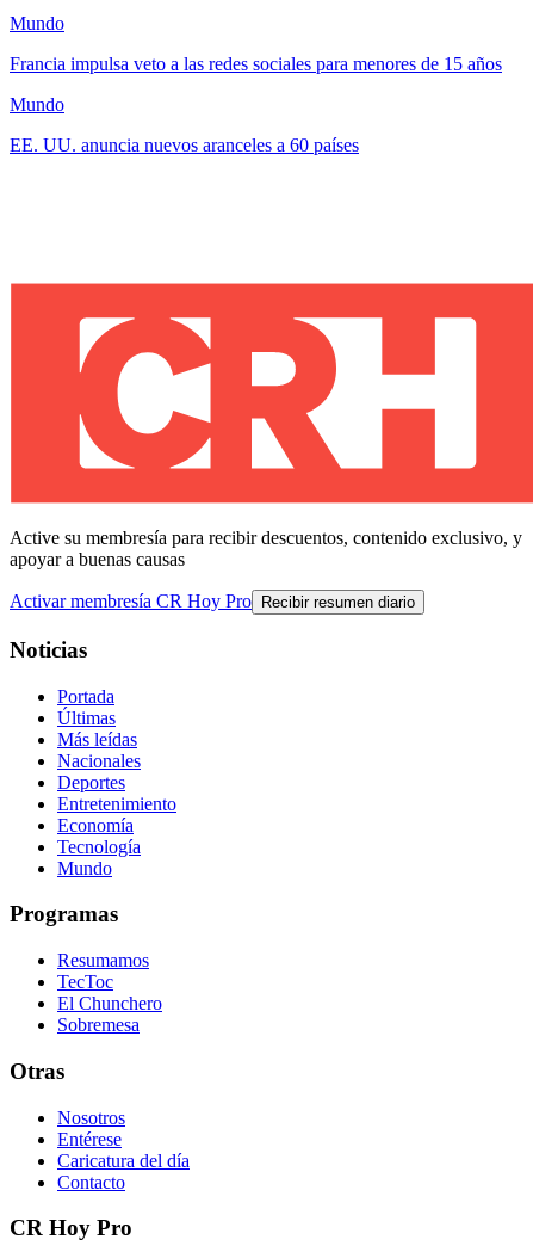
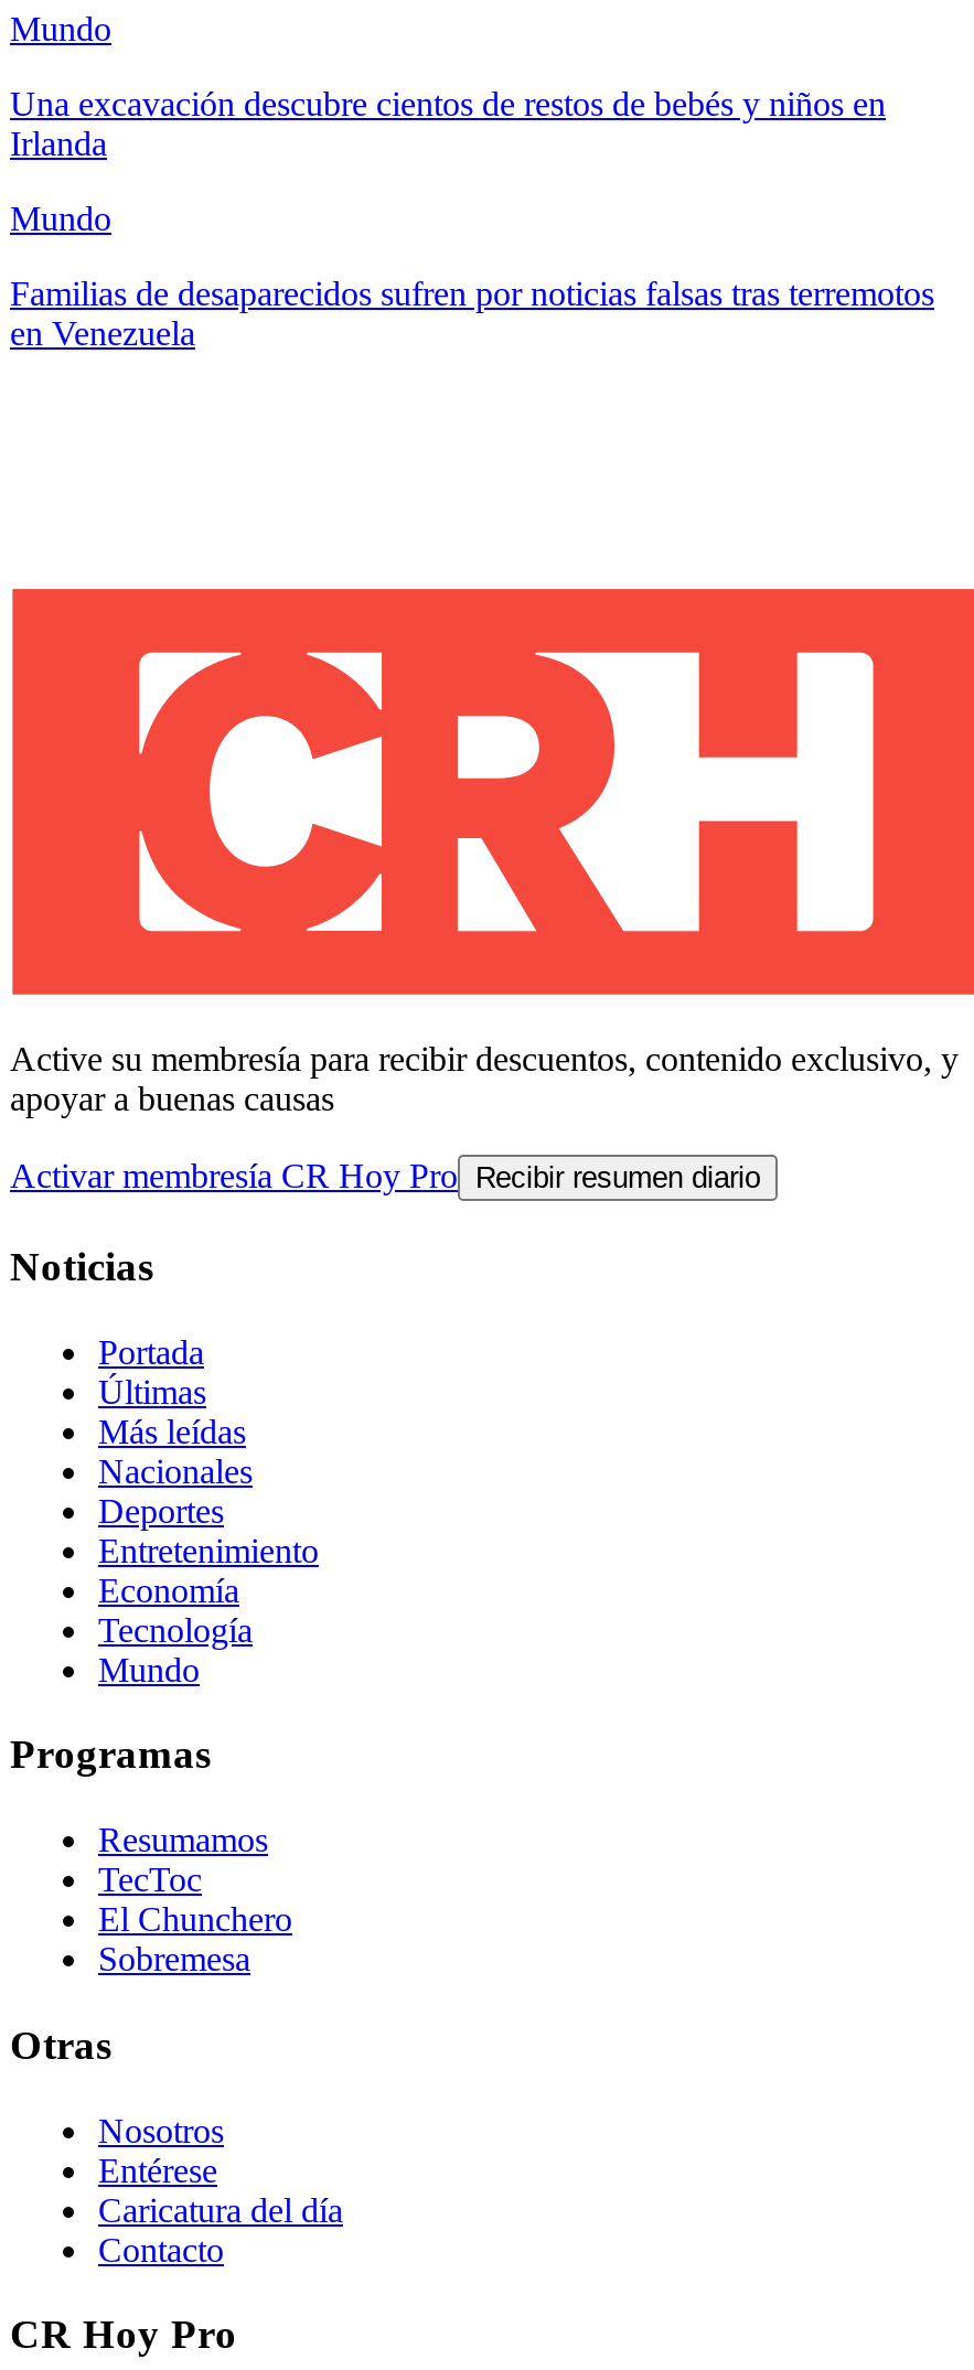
- Francia impulsa veto a las redes sociales para menores de 15 años
+ Una excavación descubre cientos de restos de bebés y niños en
+ Irlanda

- EE. UU. anuncia nuevos aranceles a 60 países
+ Familias de desaparecidos sufren por noticias falsas tras terremotos
+ en Venezuela
